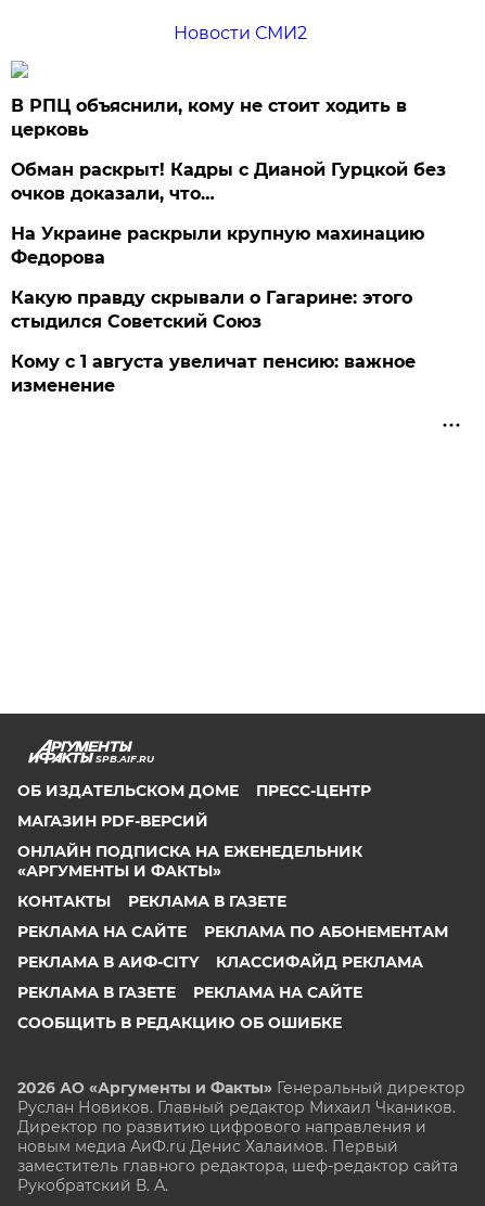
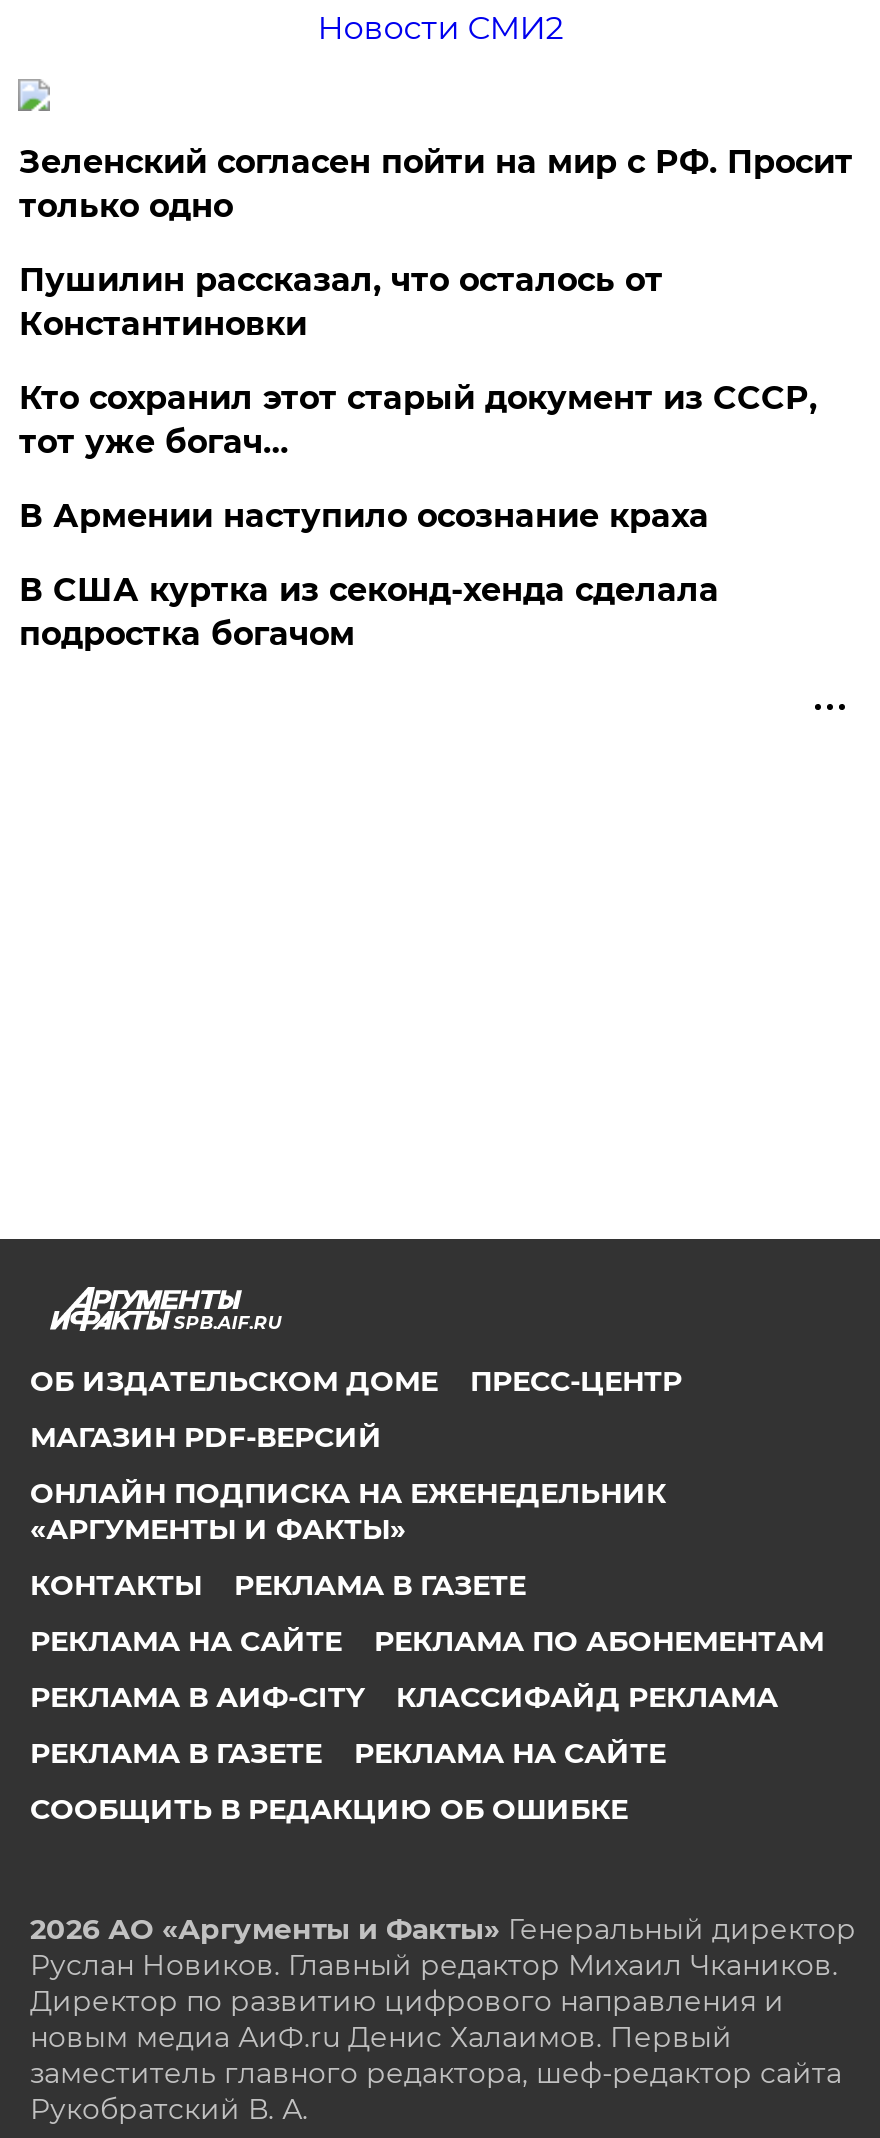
- В РПЦ объяснили, кому не стоит ходить в
- церковь
+ Зеленский согласен пойти на мир с РФ. Просит
+ только одно

- Обман раскрыт! Кадры с Дианой Гурцкой без
- очков доказали, что…
+ Пушилин рассказал, что осталось от
+ Константиновки

- На Украине раскрыли крупную махинацию
- Федорова
+ Кто сохранил этот старый документ из СССР,
+ тот уже богач…

- Какую правду скрывали о Гагарине: этого
- стыдился Советский Союз
+ В Армении наступило осознание краха

- Кому с 1 августа увеличат пенсию: важное
- изменение
+ В США куртка из секонд-хенда сделала
+ подростка богачом
